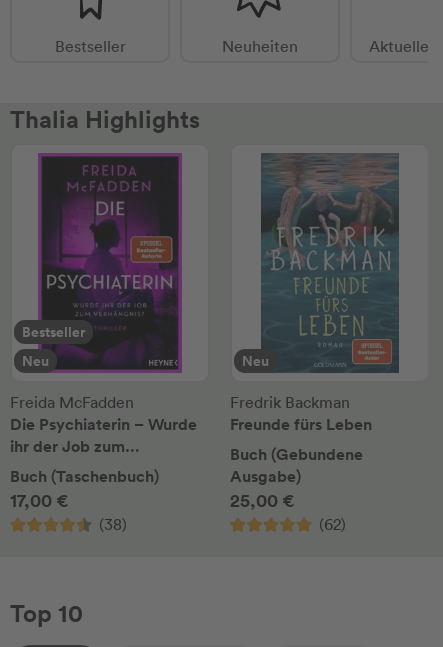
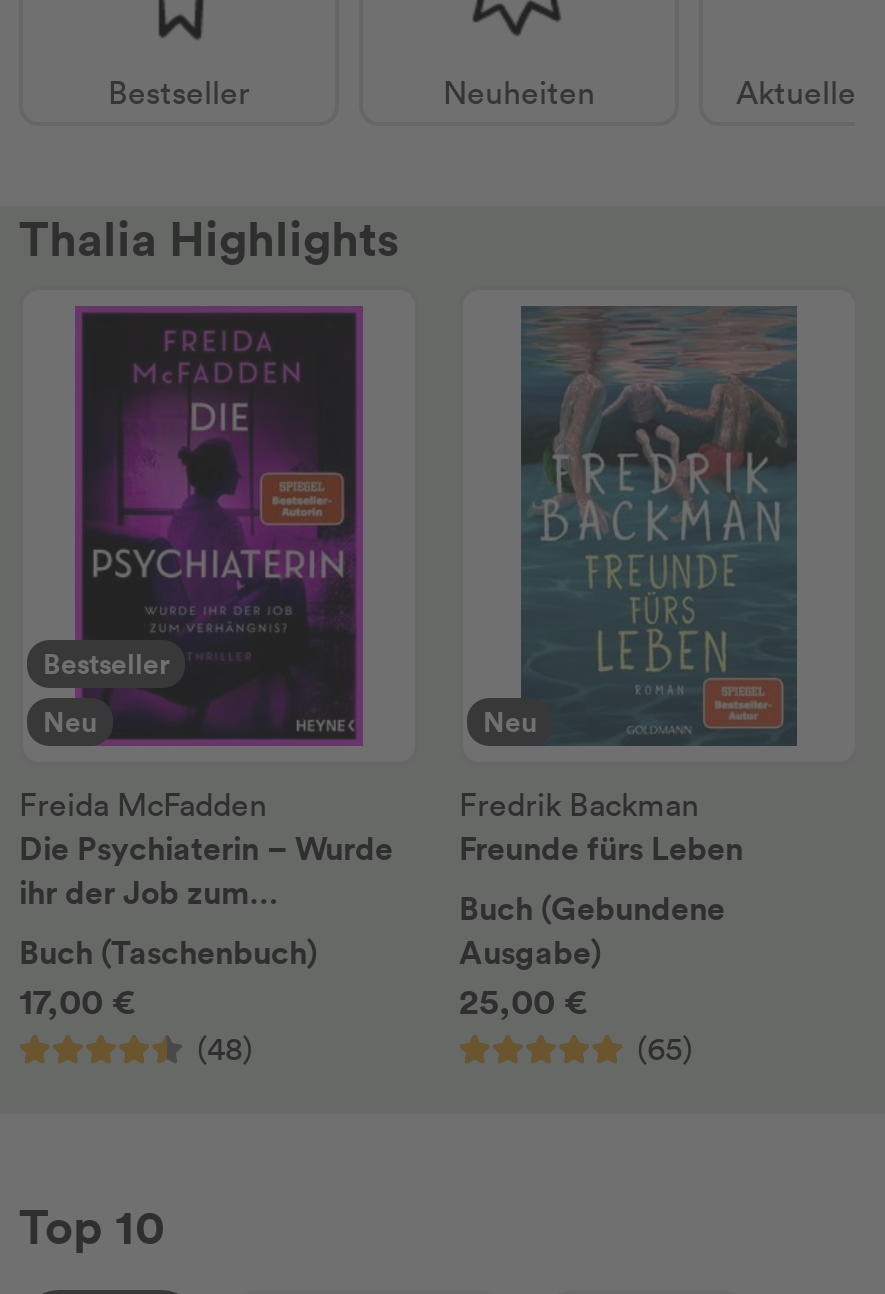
- (38)
+ (48)

- (62)
+ (65)
